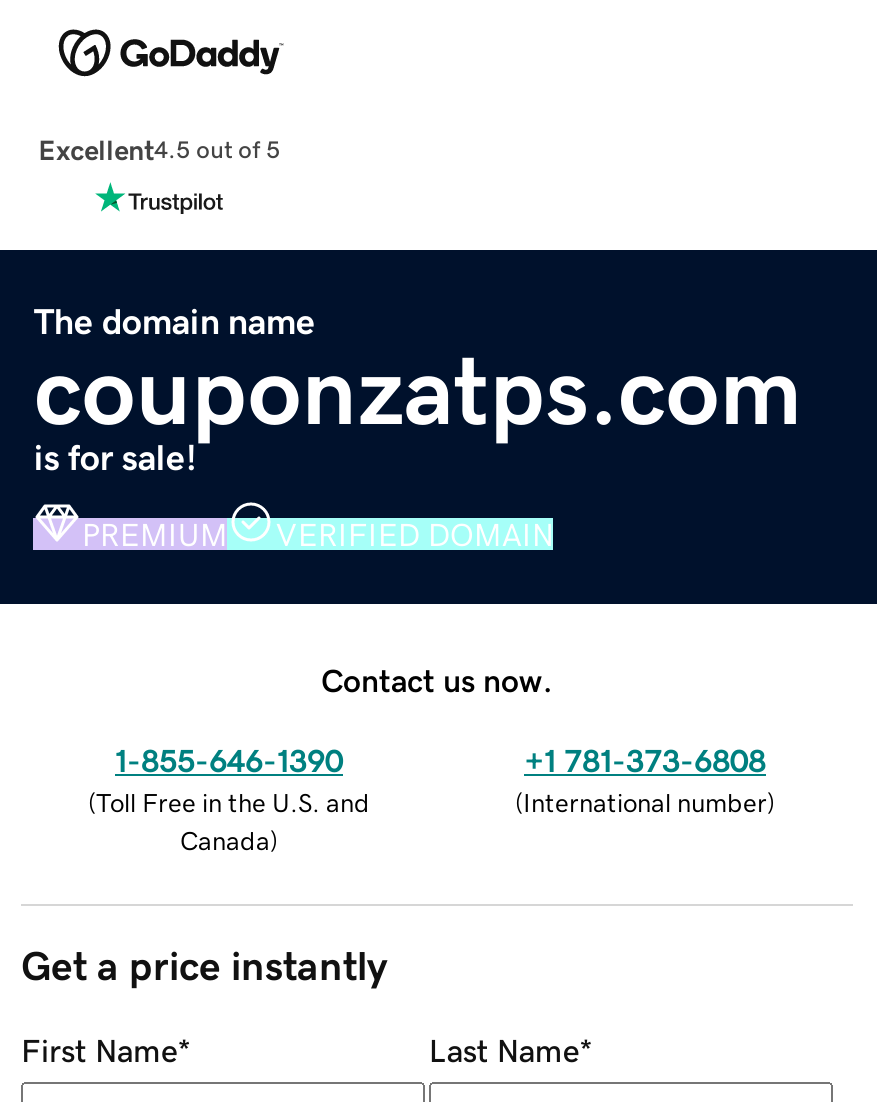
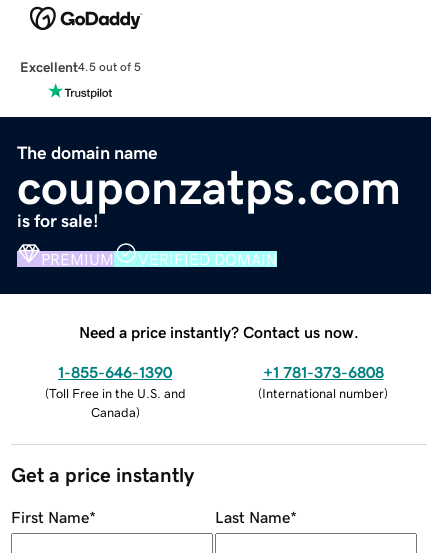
- Contact us now.
+ Need a price instantly? Contact us now.
